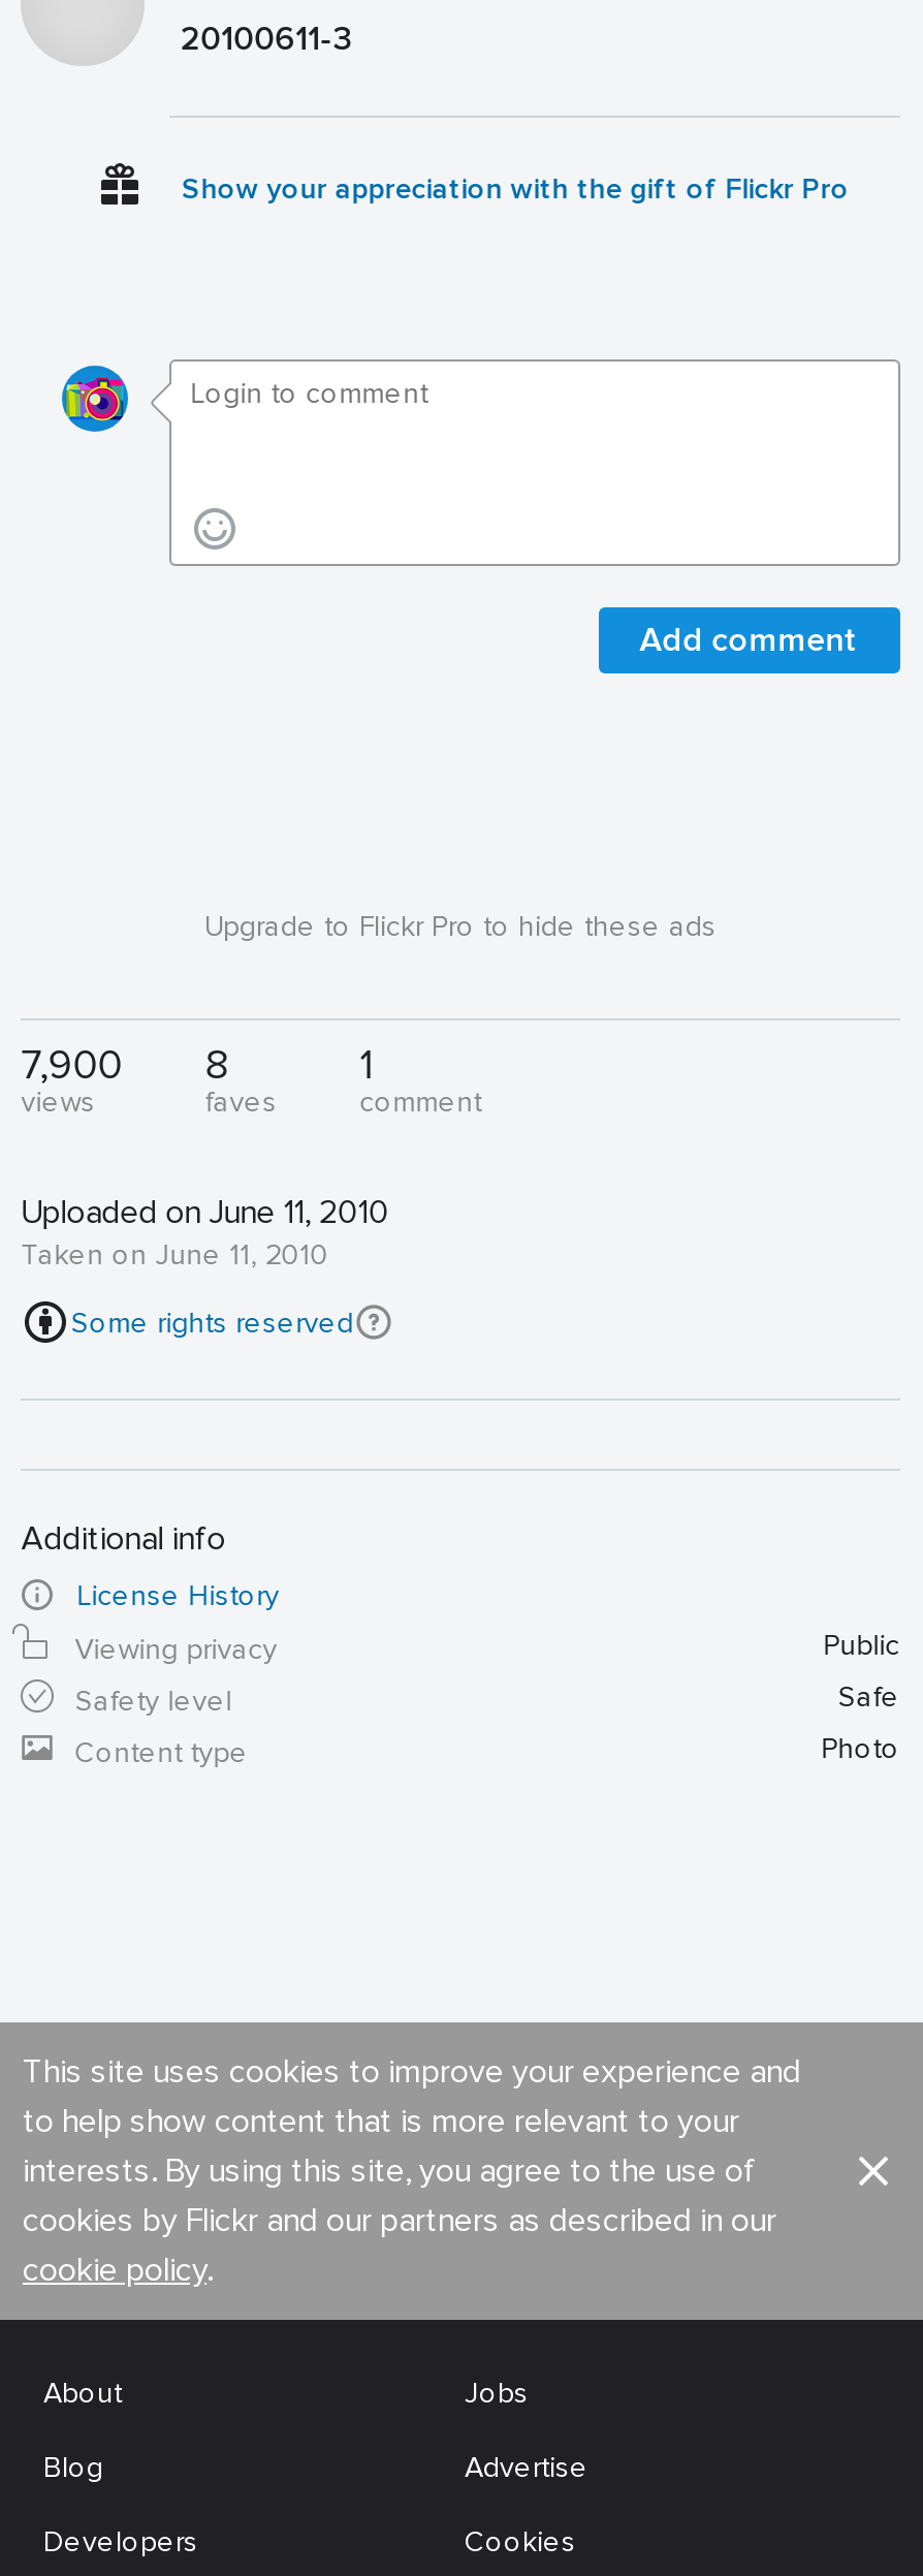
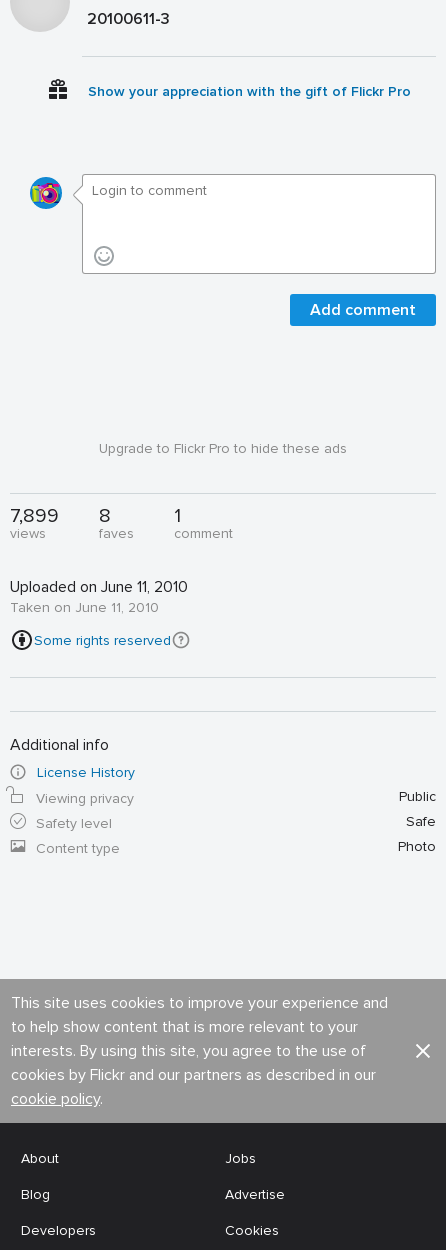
- 7,900 8
+ 7,899 8
